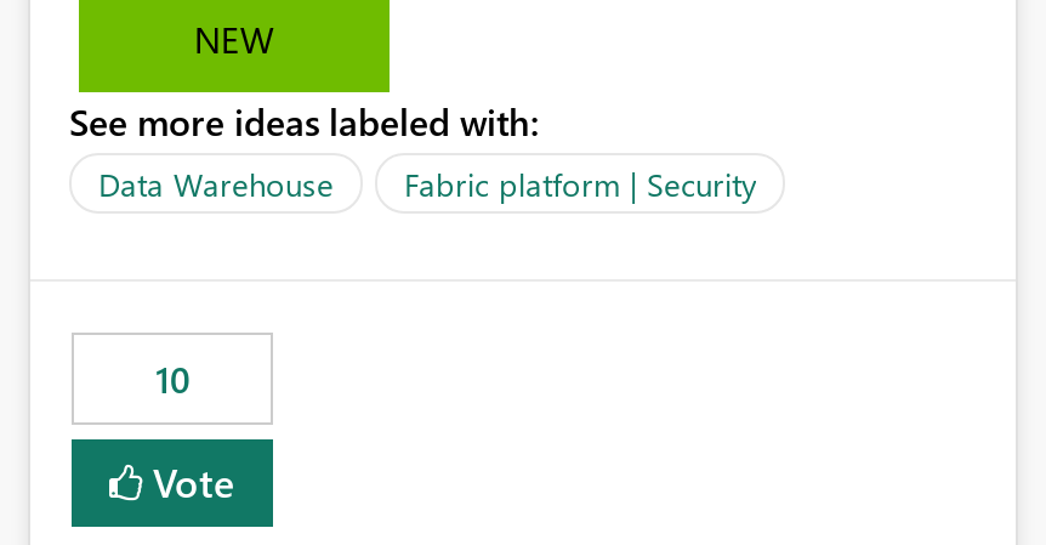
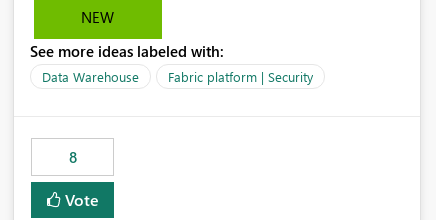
- 10
+ 8
